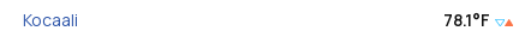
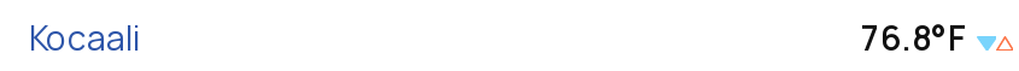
- 78.1°F
+ 76.8°F
